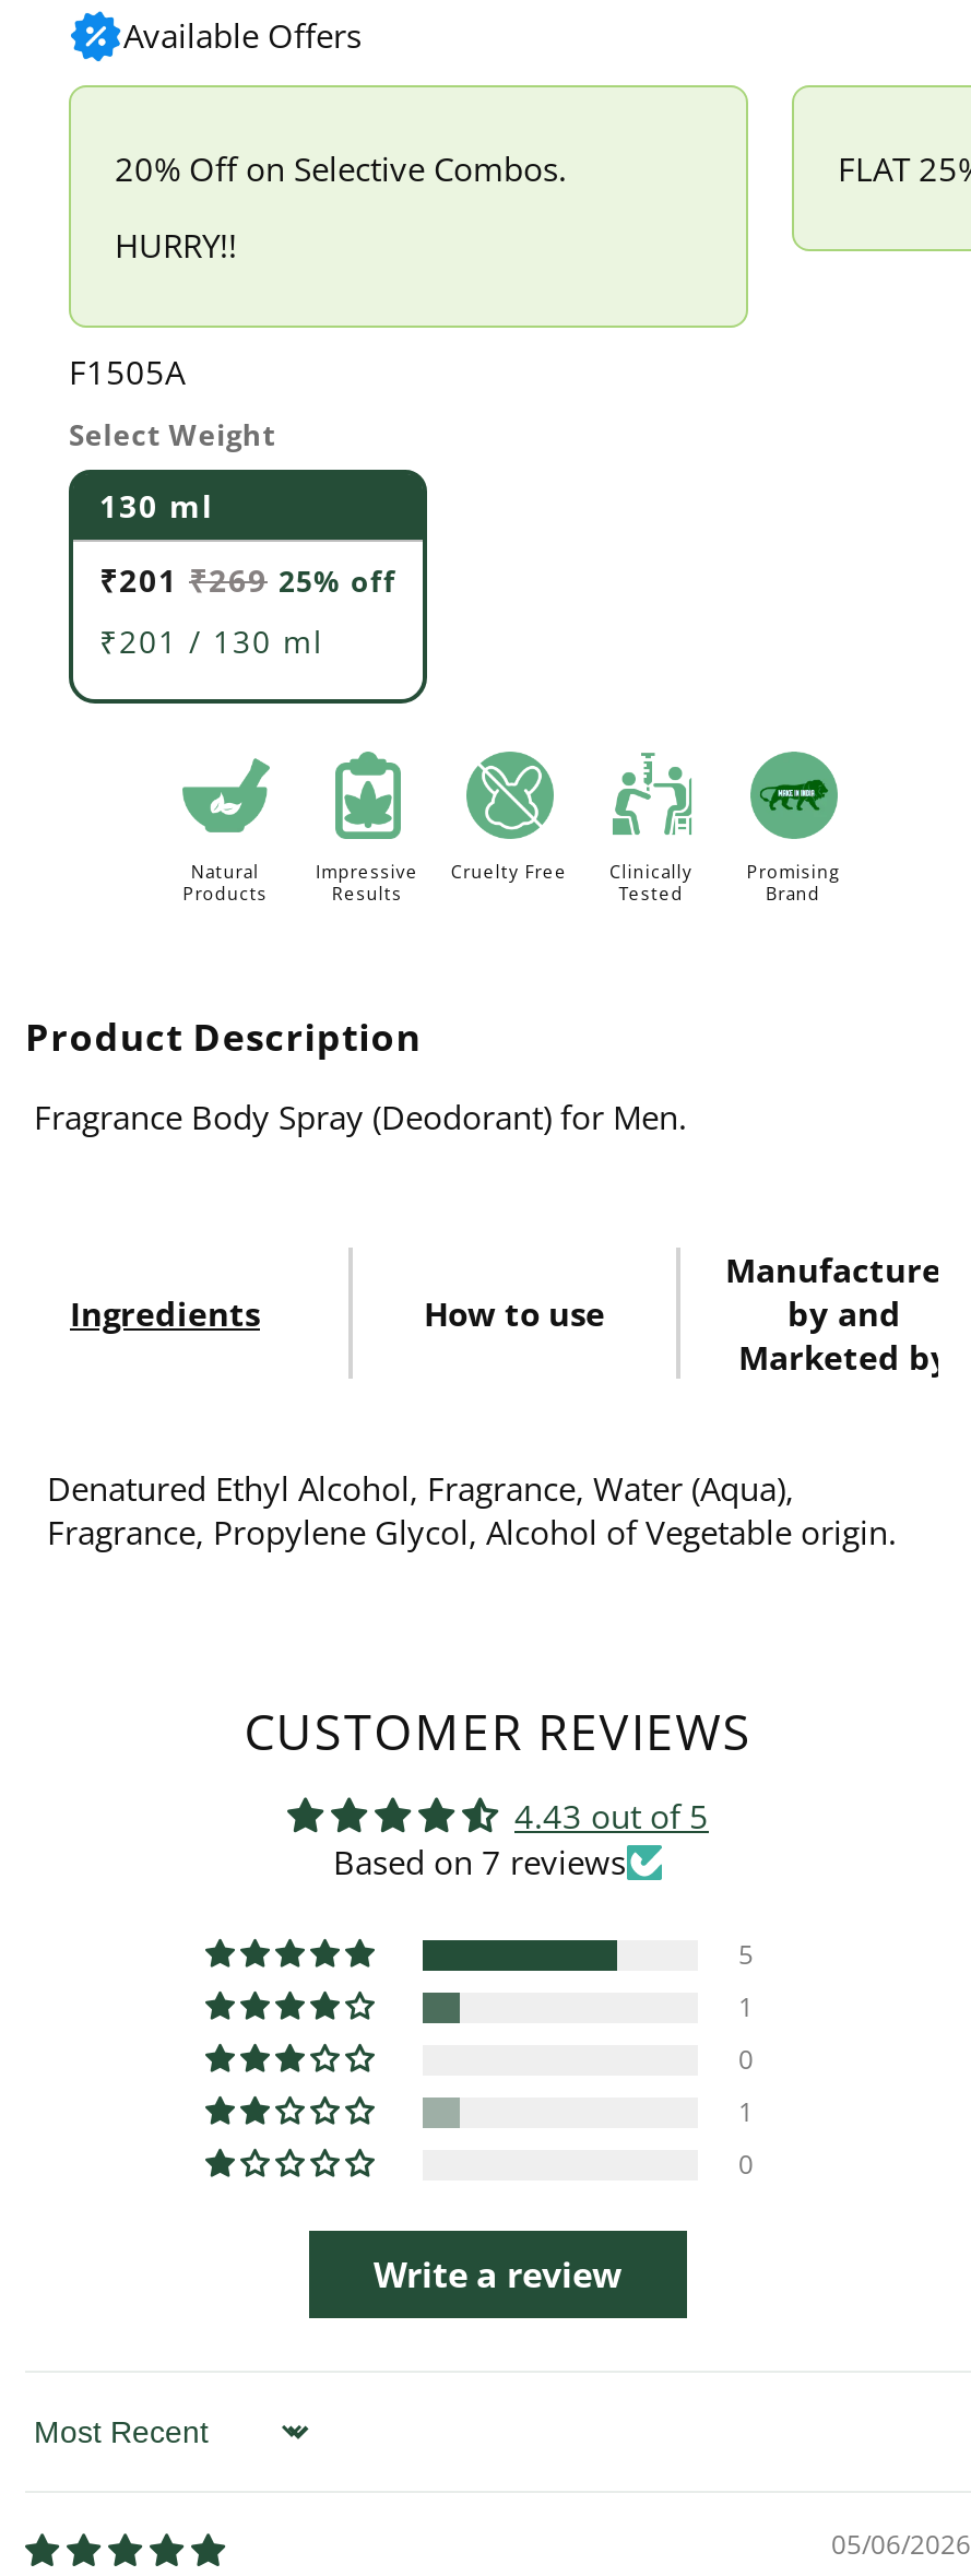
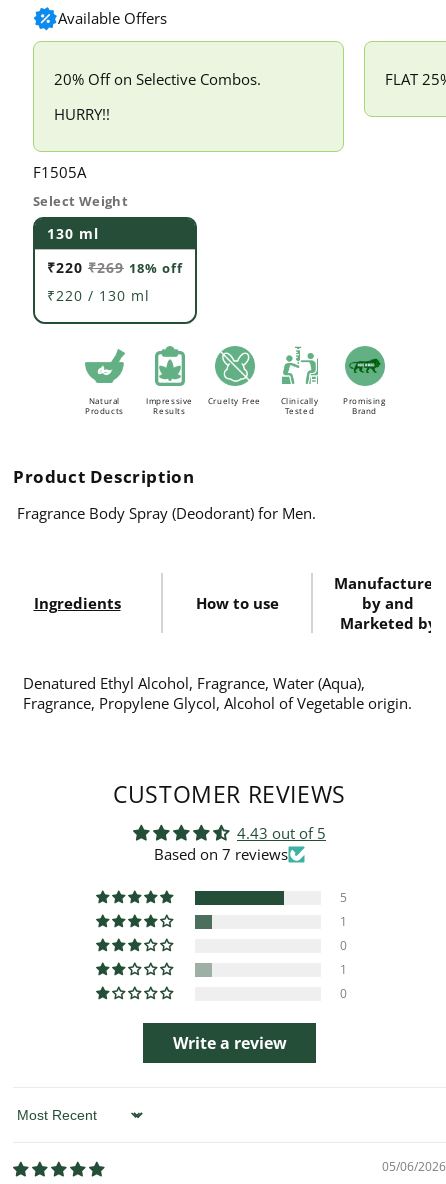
- ₹201 ₹269 25% off
+ ₹220 ₹269 18% off

- ₹201 / 130 ml
+ ₹220 / 130 ml
